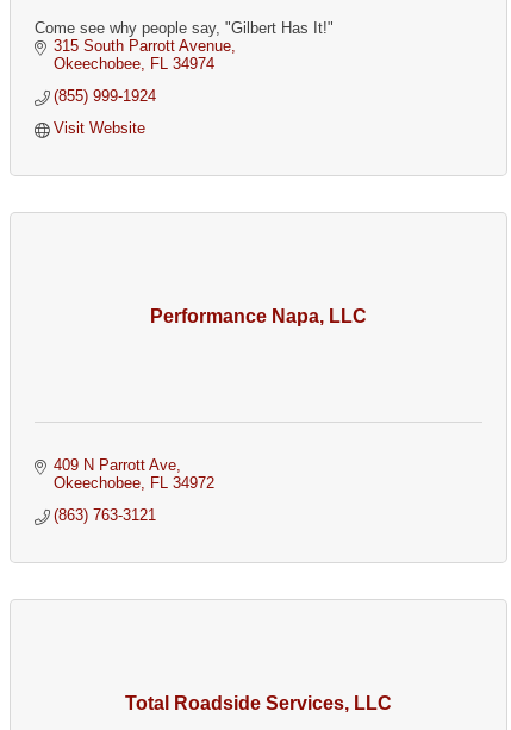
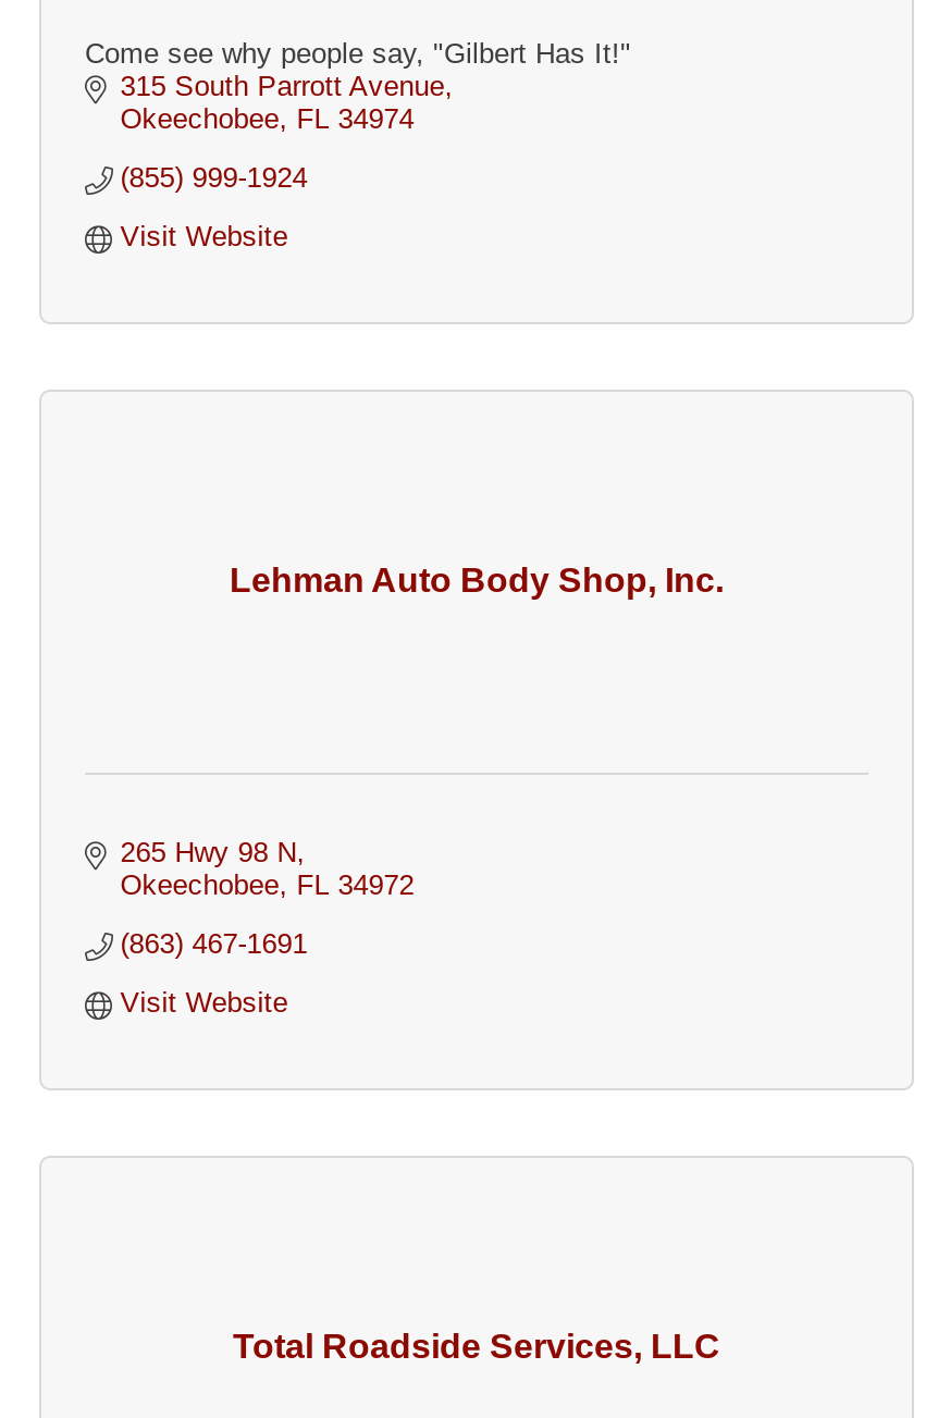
- Performance Napa, LLC
+ Lehman Auto Body Shop, Inc.

- 409 N Parrott Ave
+ 265 Hwy 98 N

- (863) 763-3121
+ (863) 467-1691
+ Visit Website
